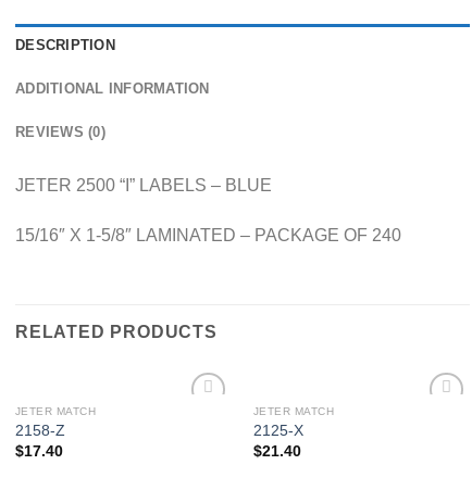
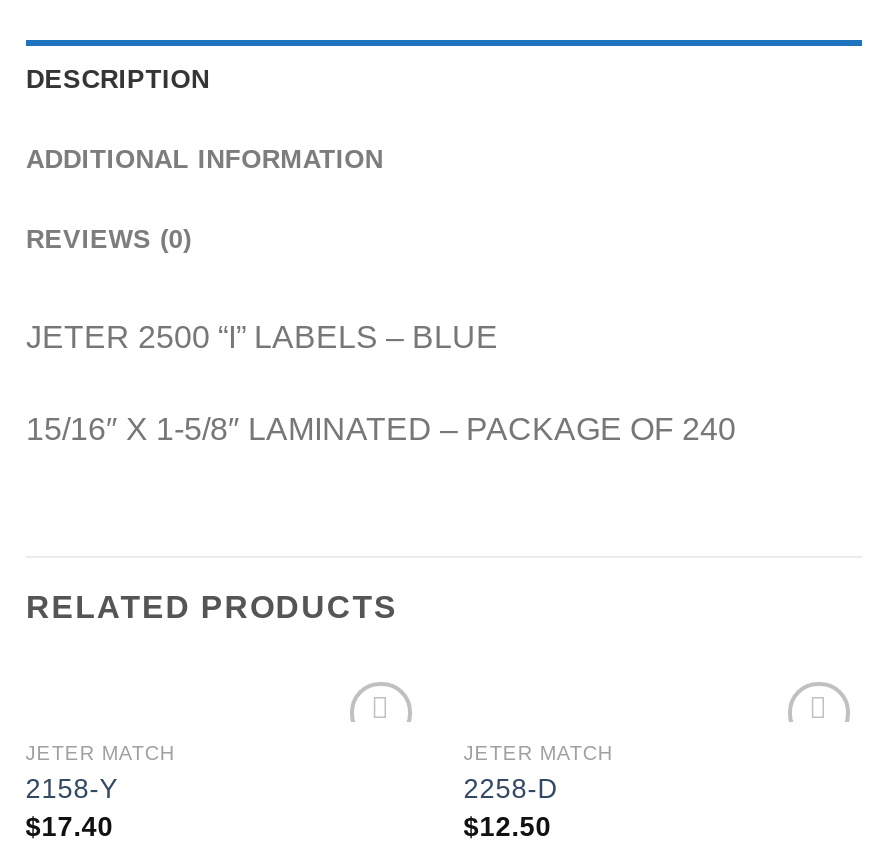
- 2158-Z
+ 2158-Y

- 2125-X
- $21.40
+ 2258-D
+ $12.50
